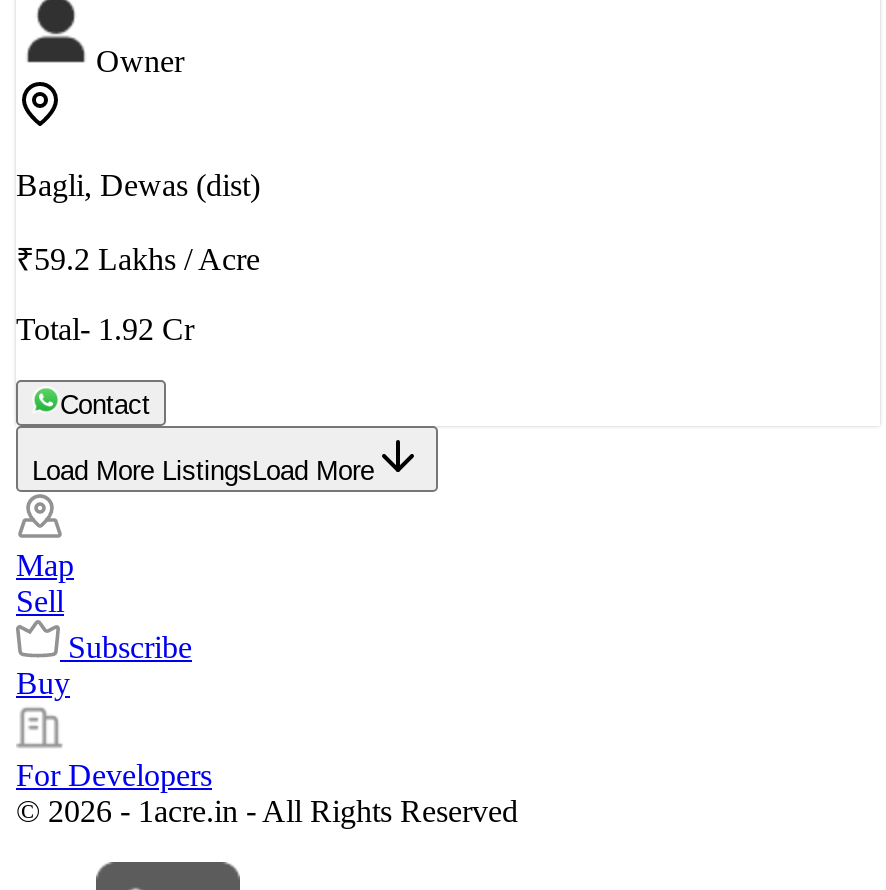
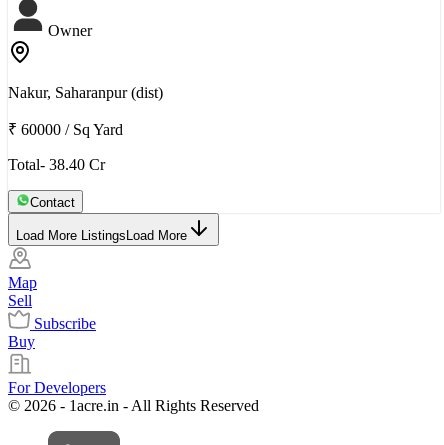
- Bagli, Dewas (dist)
+ Nakur, Saharanpur (dist)

- ₹59.2 Lakhs / Acre
+ ₹ 60000 / Sq Yard

- Total- 1.92 Cr
+ Total- 38.40 Cr
